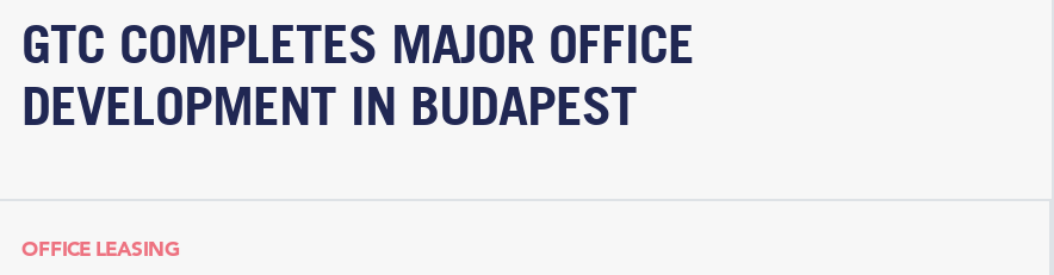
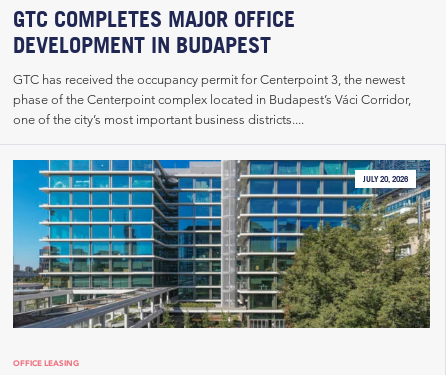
+ [image]
+ JULY 20, 2026

+ GTC has received the occupancy permit for Centerpoint 3, the newest
+ phase of the Centerpoint complex located in Budapest’s Váci Corridor,
+ one of the city’s most important business districts....
